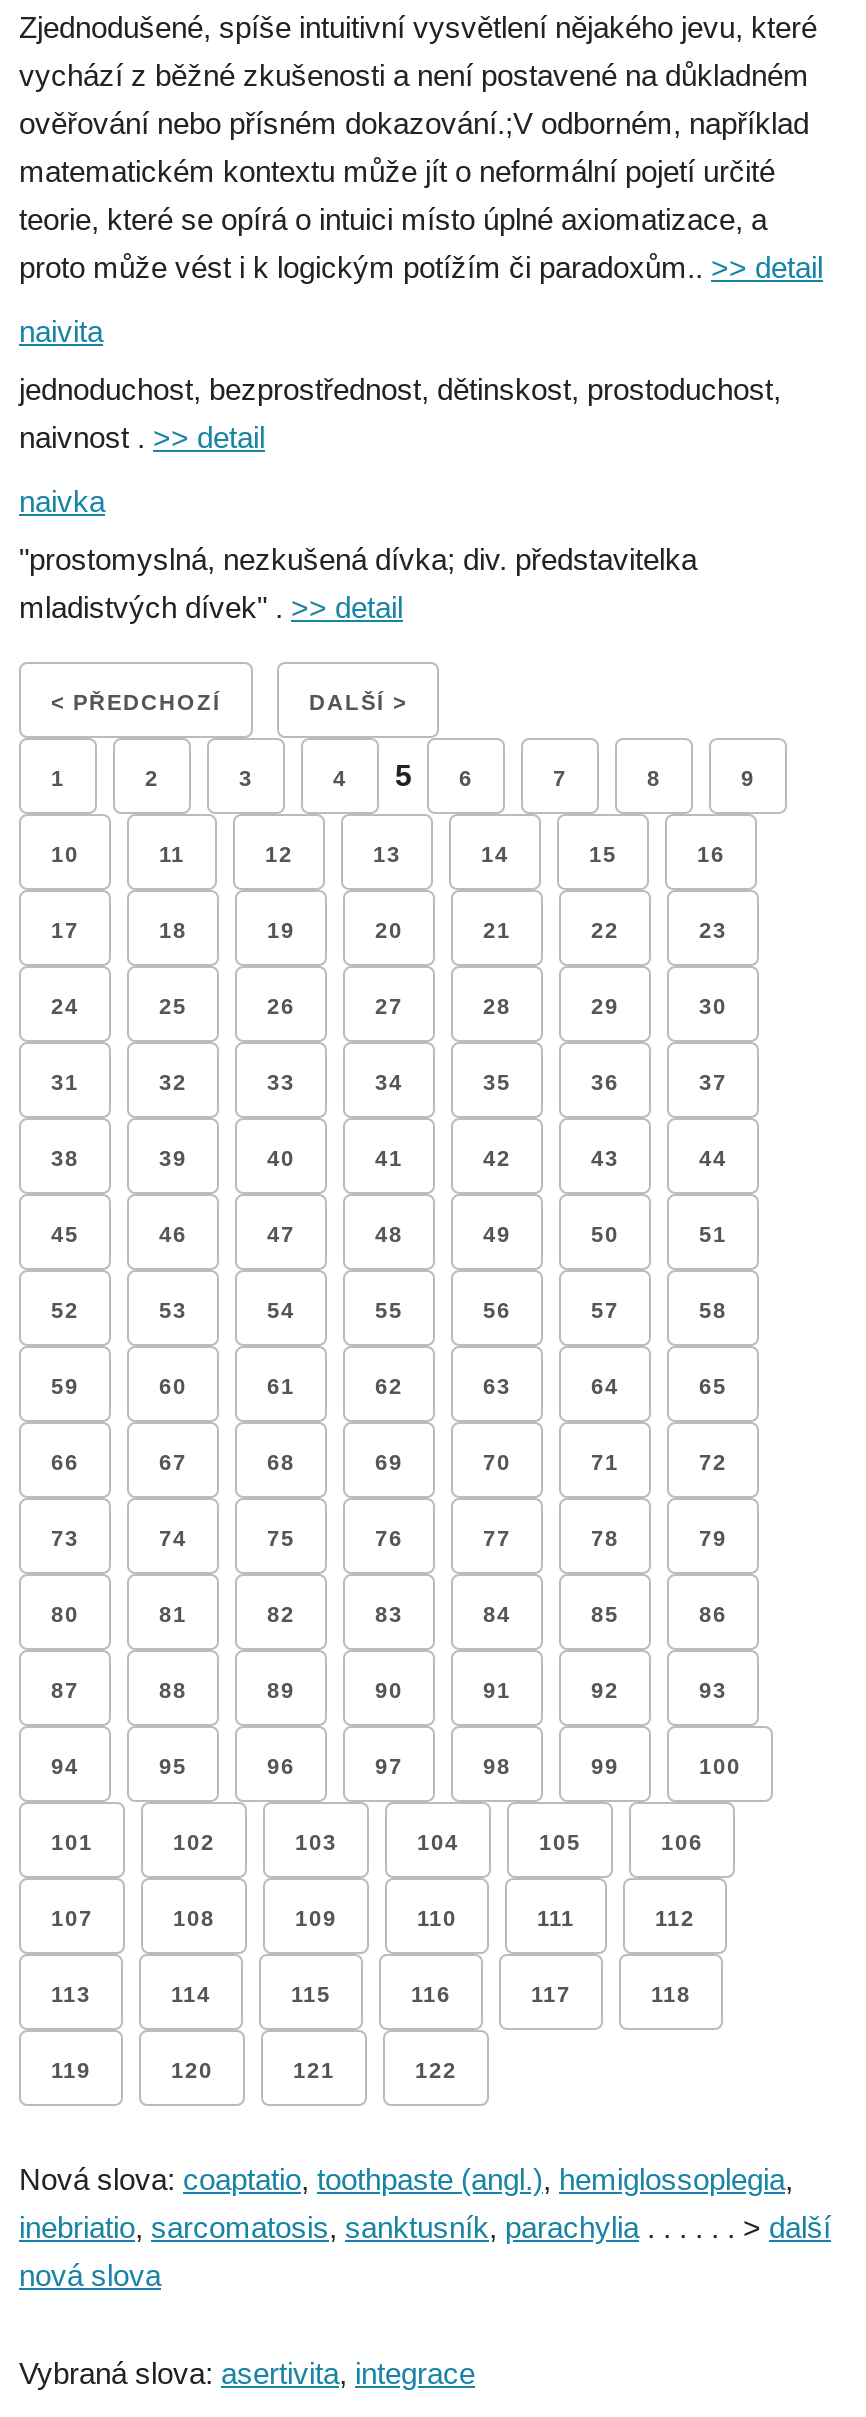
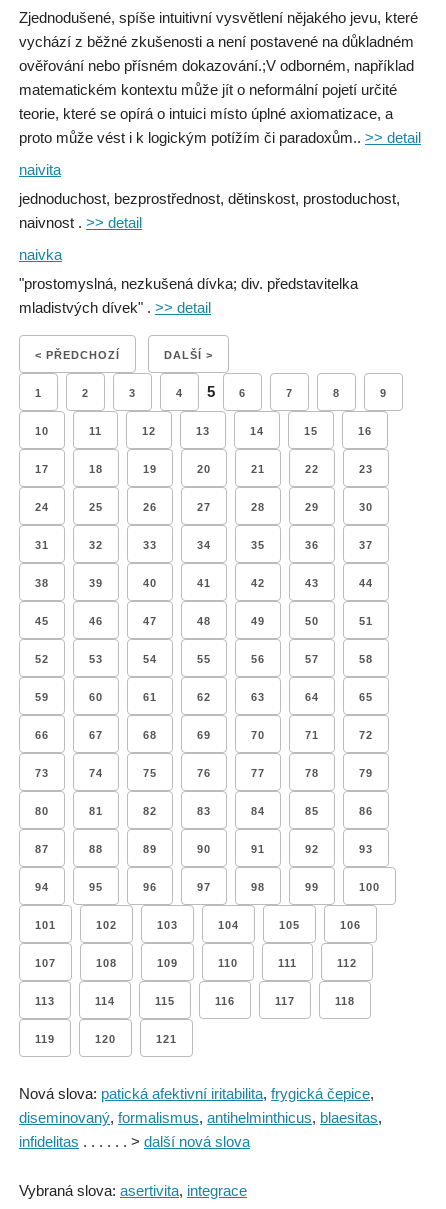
- 122
- Nová slova: coaptatio, toothpaste (angl.), hemiglossoplegia,
- inebriatio, sarcomatosis, sanktusník, parachylia. . . . . . > další
- nová slova
+ Nová slova: patická afektivní iritabilita, frygická čepice,
+ diseminovaný, formalismus, antihelminthicus, blaesitas,
+ infidelitas. . . . . . > další nová slova
